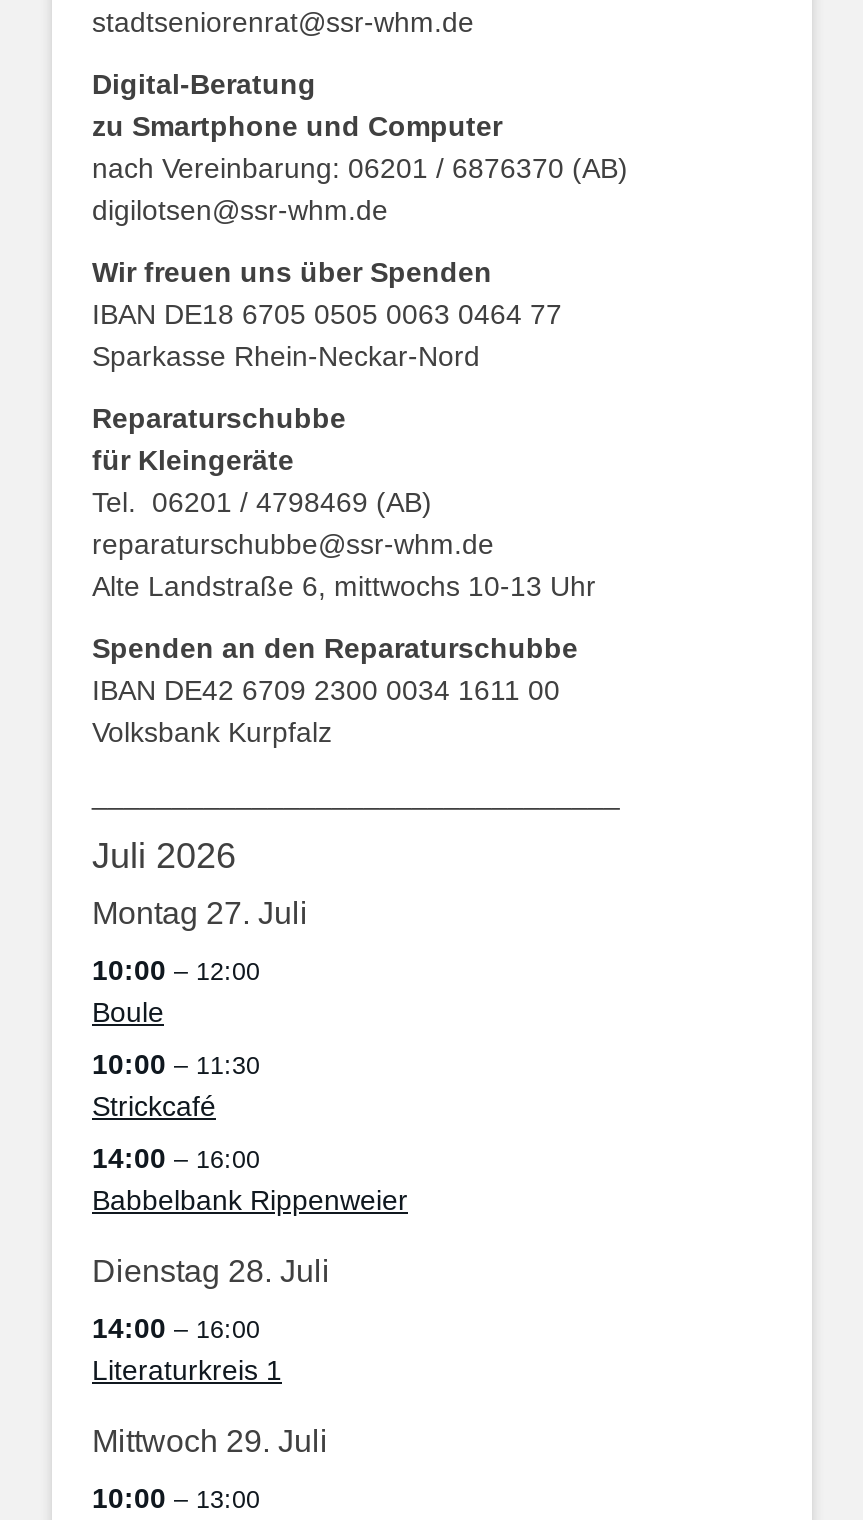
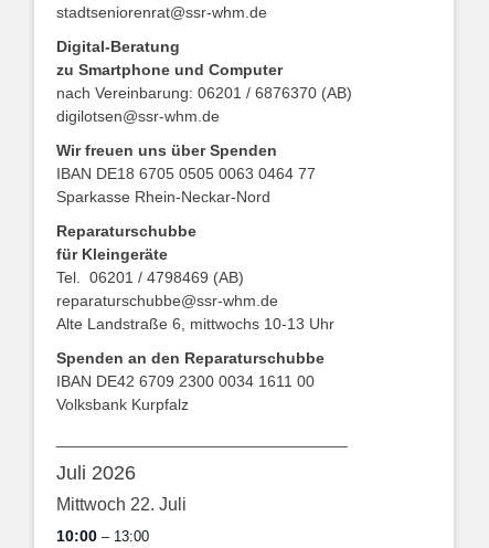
- Montag 27. Juli
- 10:00 – 12:00
- Boule
- 10:00 – 11:30
- Strickcafé
- 14:00 – 16:00
- Babbelbank Rippenweier
- Dienstag 28. Juli
- 14:00 – 16:00
- Literaturkreis 1
- Mittwoch 29. Juli
+ Mittwoch 22. Juli
